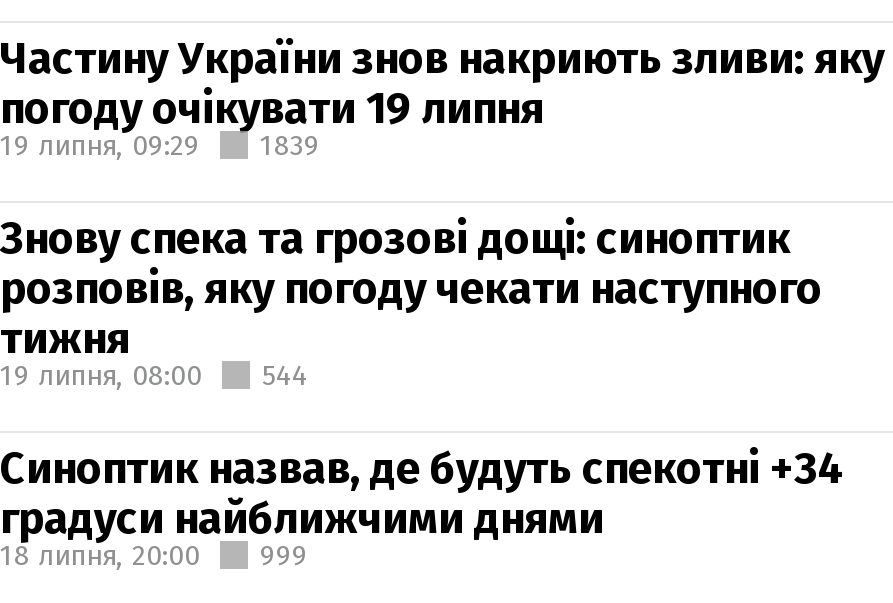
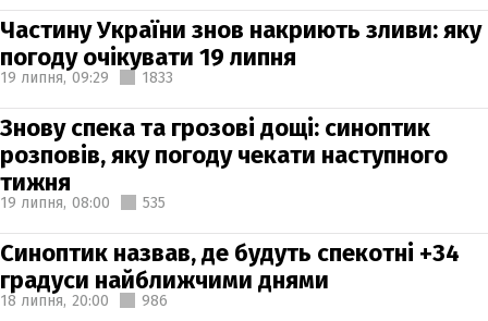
- 19 липня, 09:29 1839
+ 19 липня, 09:29 1833

- 19 липня, 08:00 544
+ 19 липня, 08:00 535

- 18 липня, 20:00 999
+ 18 липня, 20:00 986
